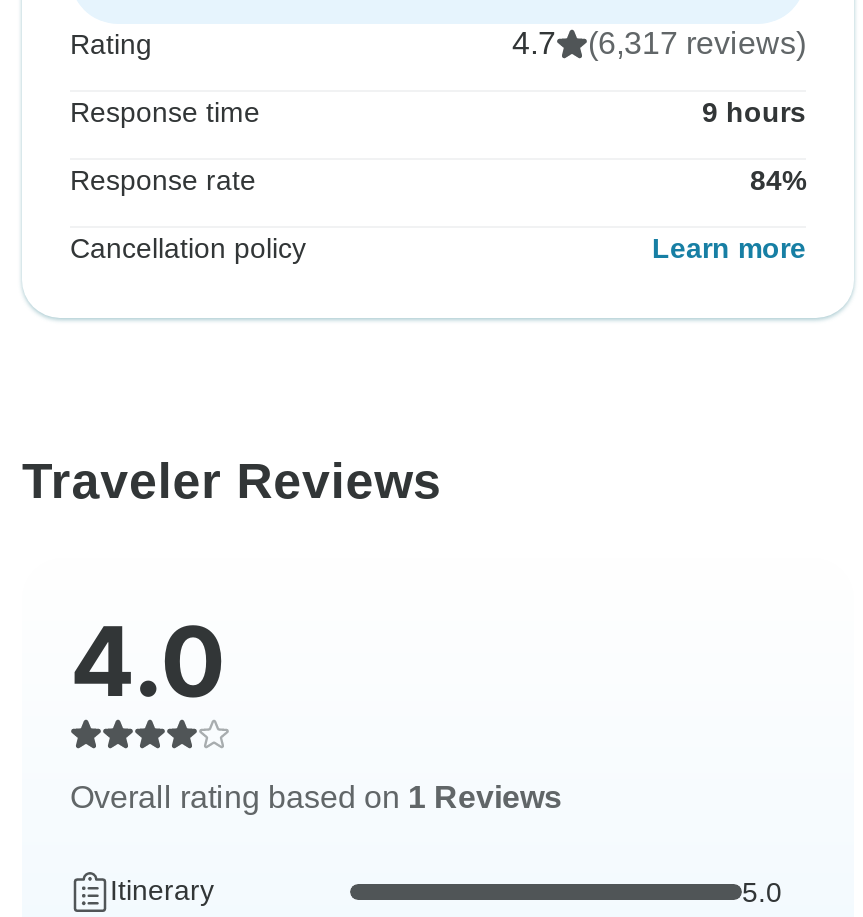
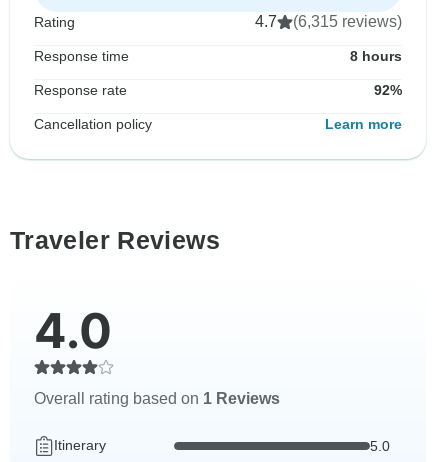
- 4.7 (6,317 reviews)
+ 4.7 (6,315 reviews)

- 9 hours
+ 8 hours

- 84%
+ 92%
